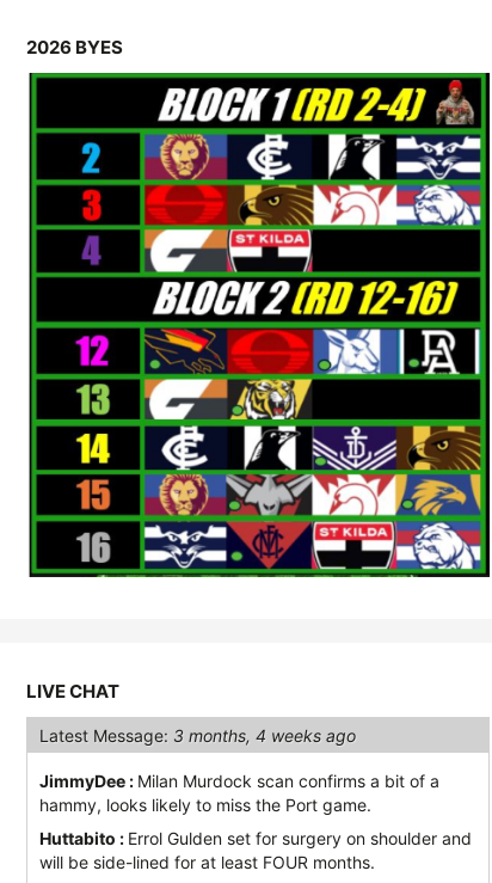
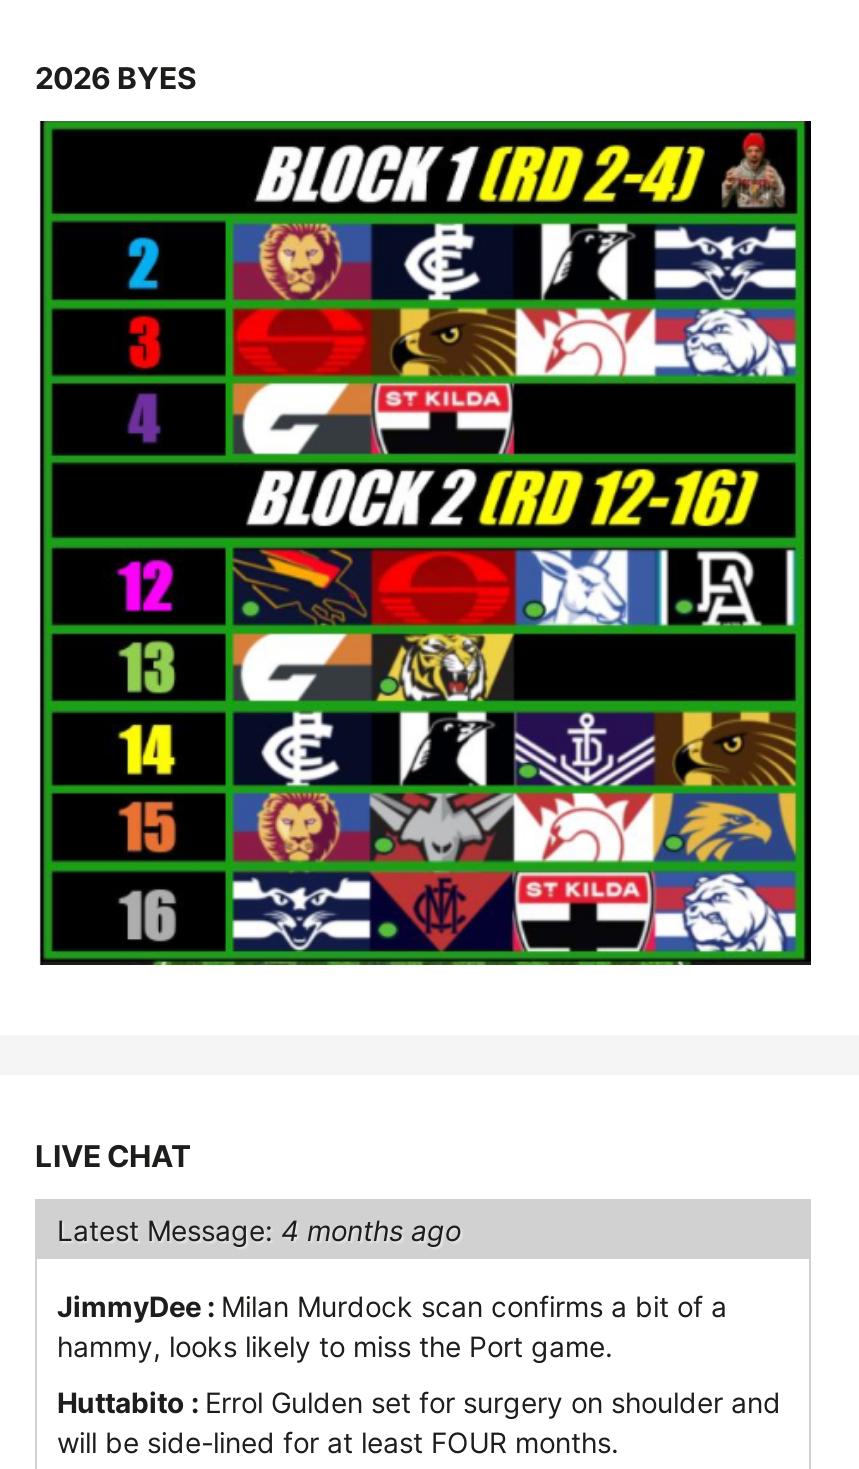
- Latest Message: 3 months, 4 weeks ago
+ Latest Message: 4 months ago
